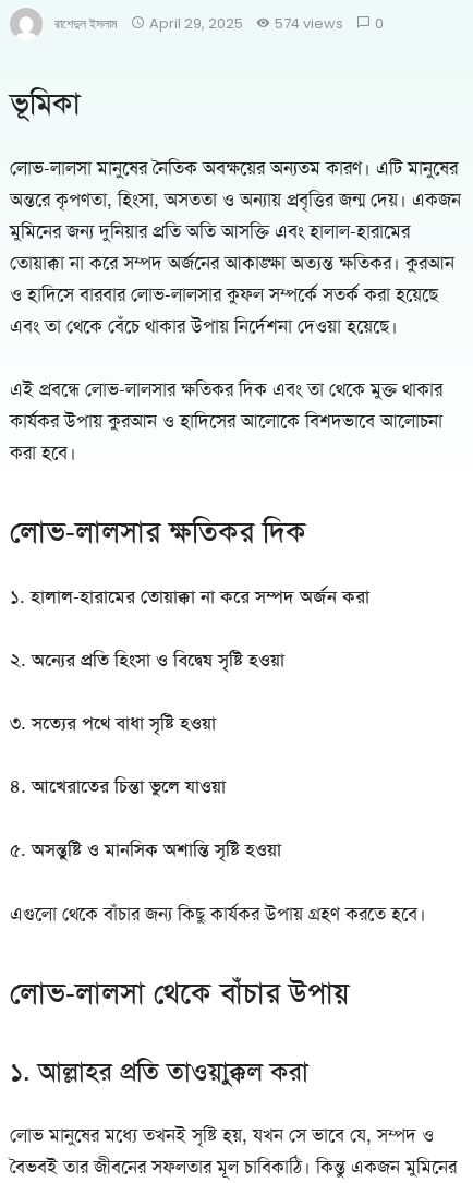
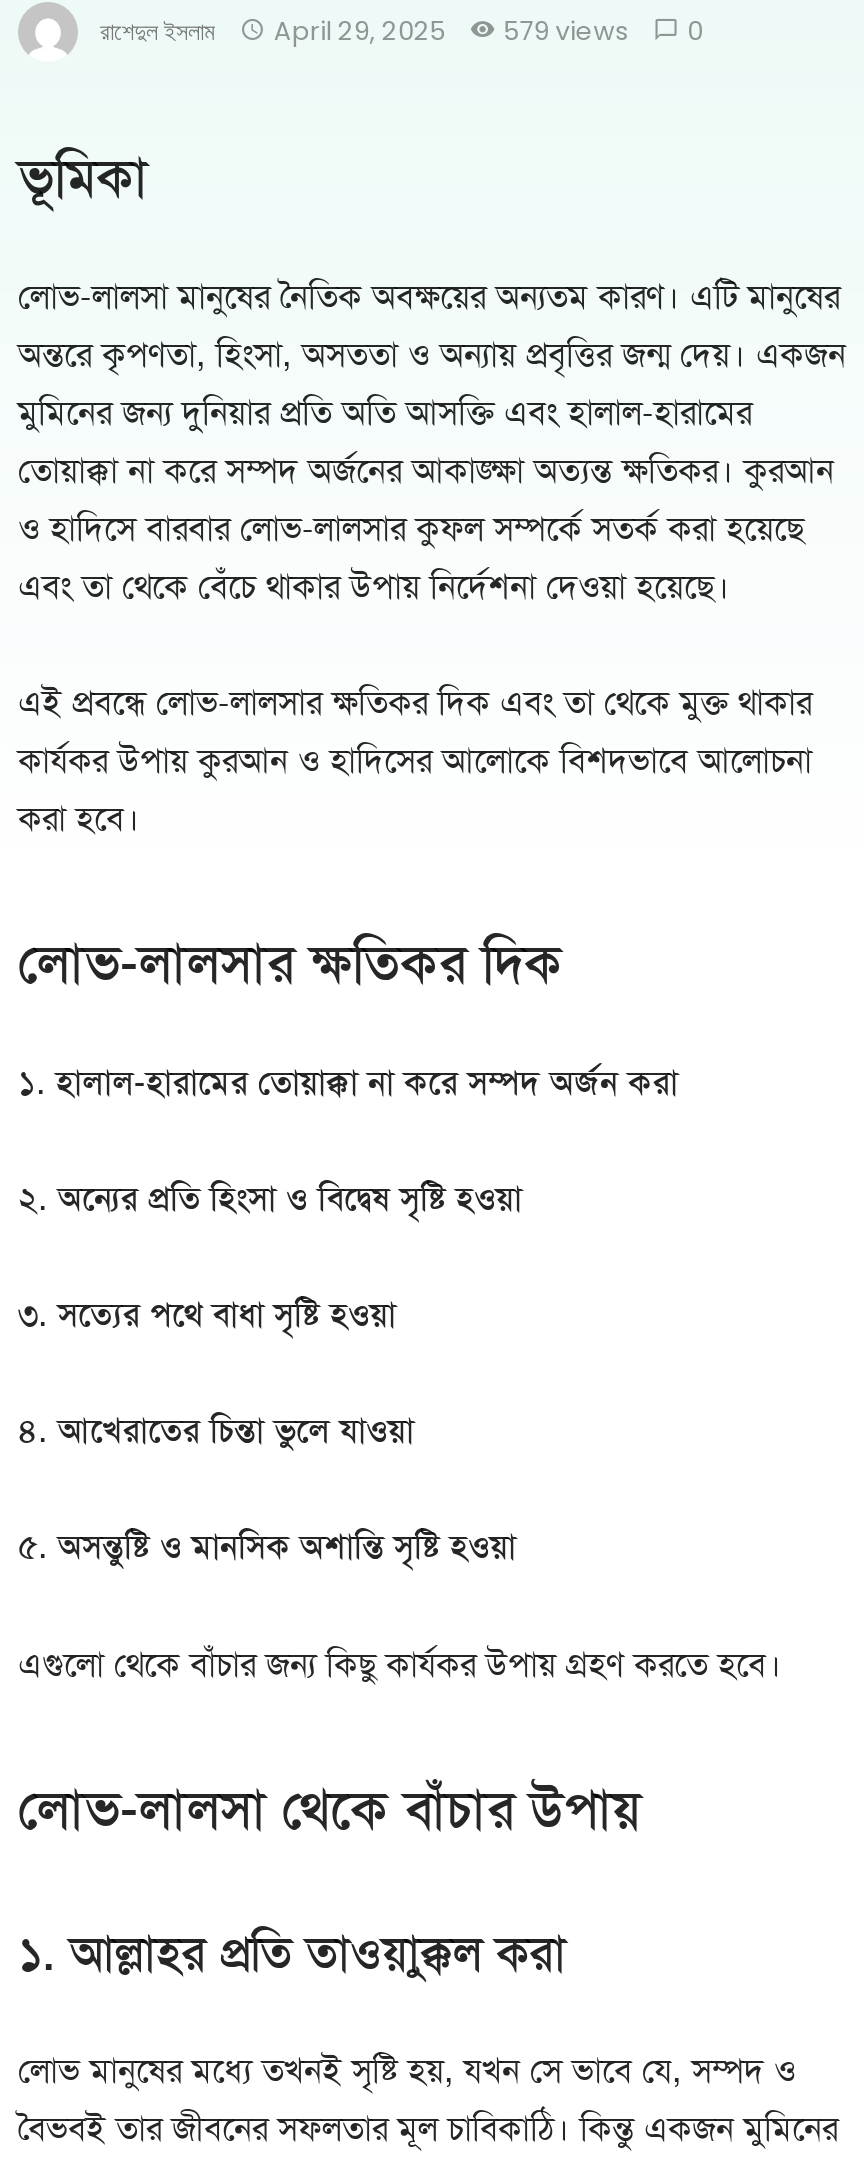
- রাশেদুল ইসলাম April 29, 2025 574 views 0
+ রাশেদুল ইসলাম April 29, 2025 579 views 0
